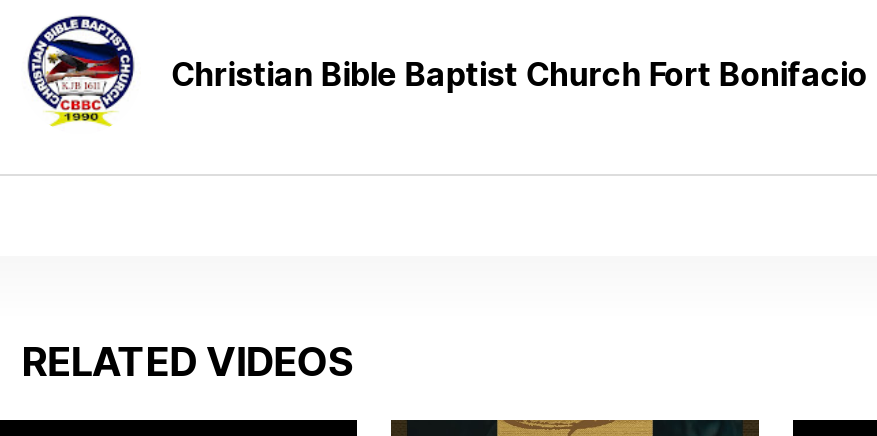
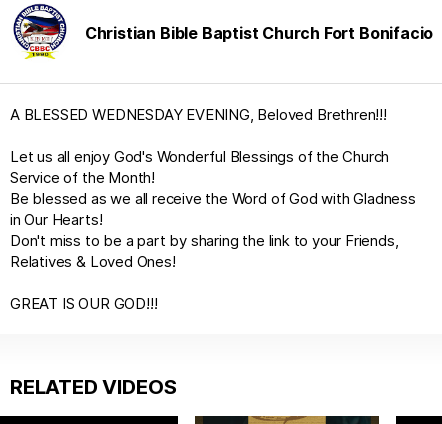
+ A BLESSED WEDNESDAY EVENING, Beloved Brethren!!!
+ Let us all enjoy God's Wonderful Blessings of the Church
+ Service of the Month!
+ Be blessed as we all receive the Word of God with Gladness
+ in Our Hearts!
+ Don't miss to be a part by sharing the link to your Friends,
+ Relatives & Loved Ones!
+ GREAT IS OUR GOD!!!
